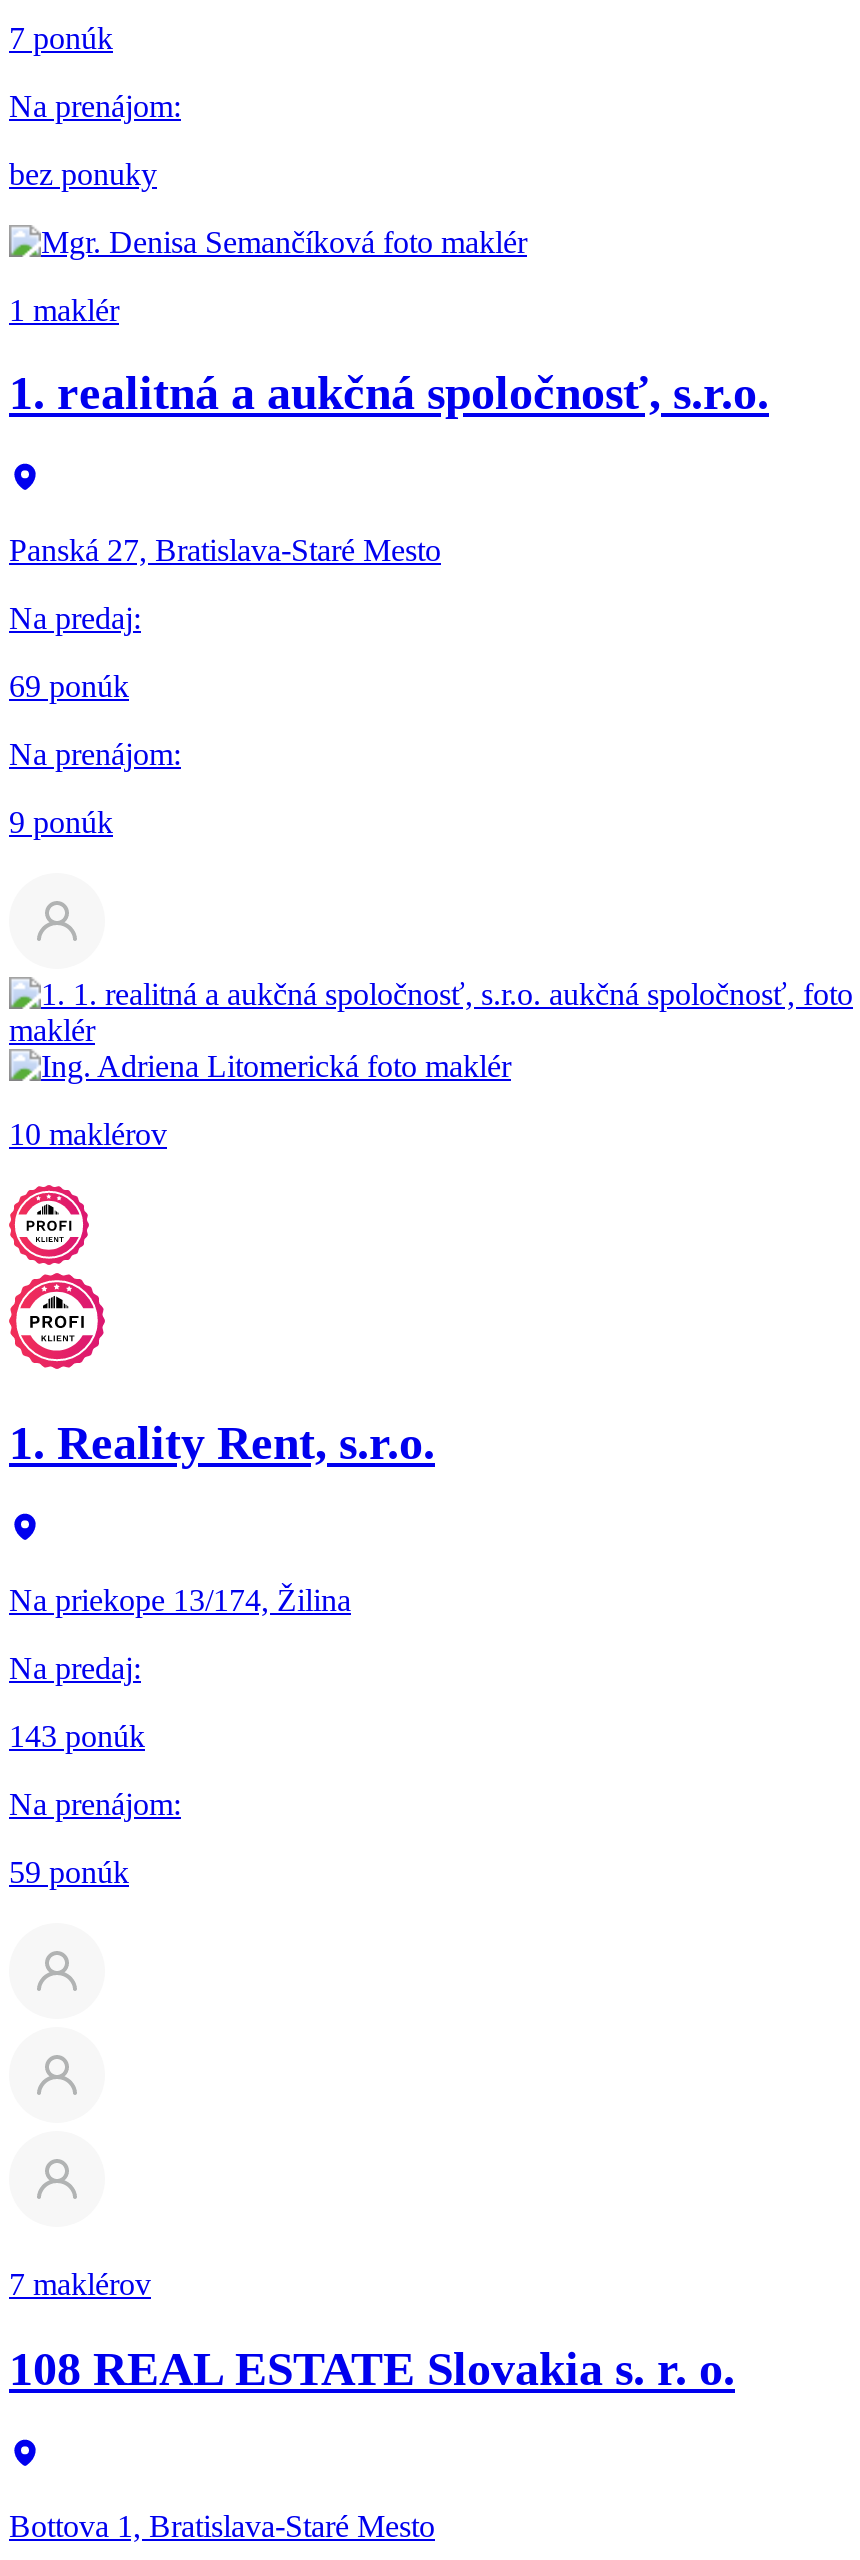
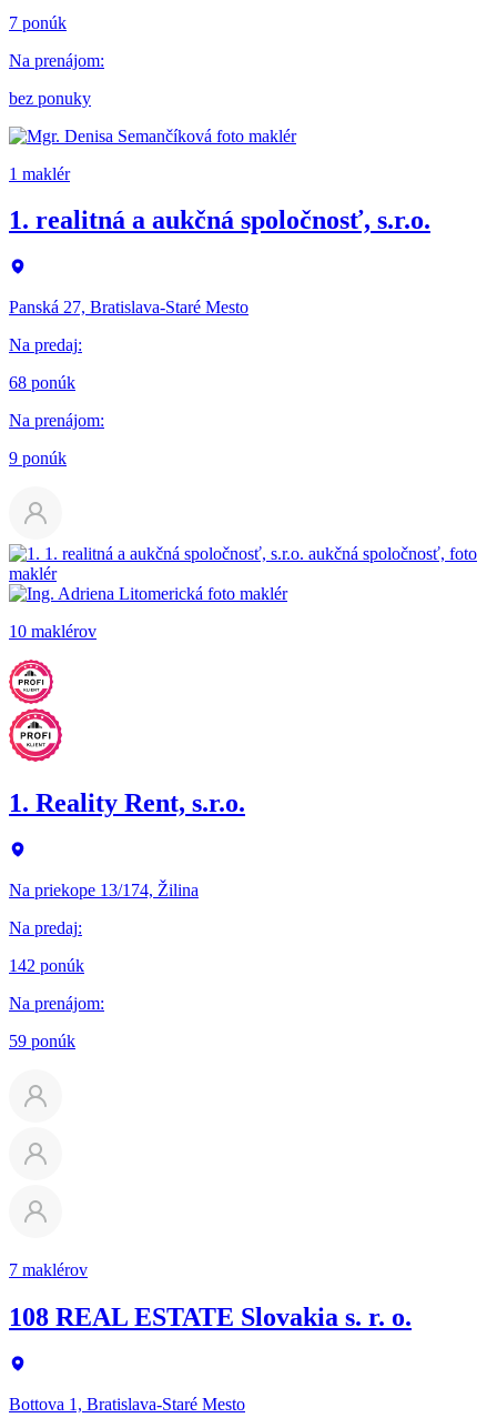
- 69 ponúk
+ 68 ponúk

- 143 ponúk
+ 142 ponúk
